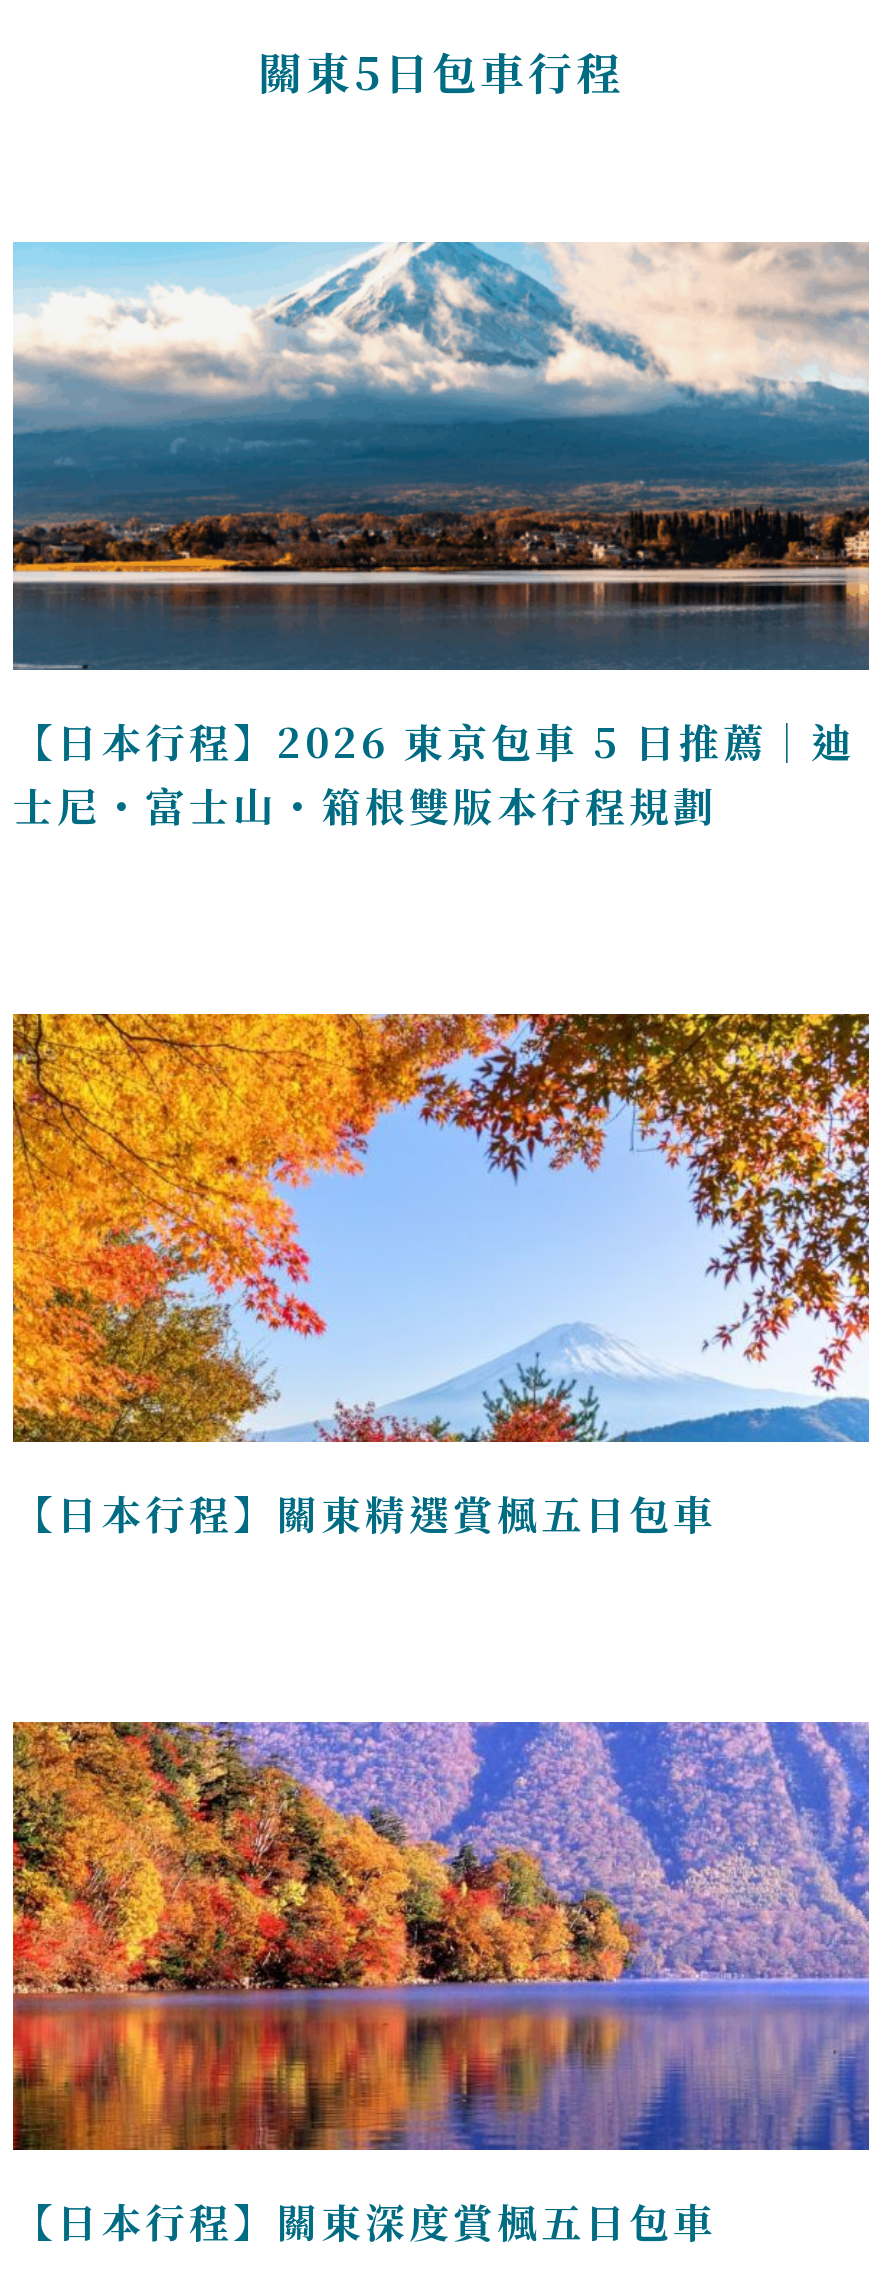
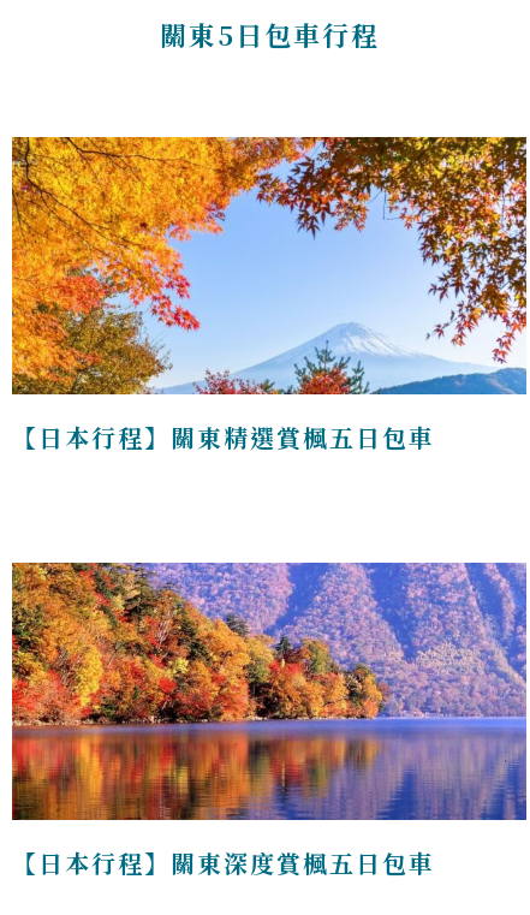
- [image]
- 【日本行程】2026 東京包車 5 日推薦｜迪
- 士尼・富士山・箱根雙版本行程規劃
